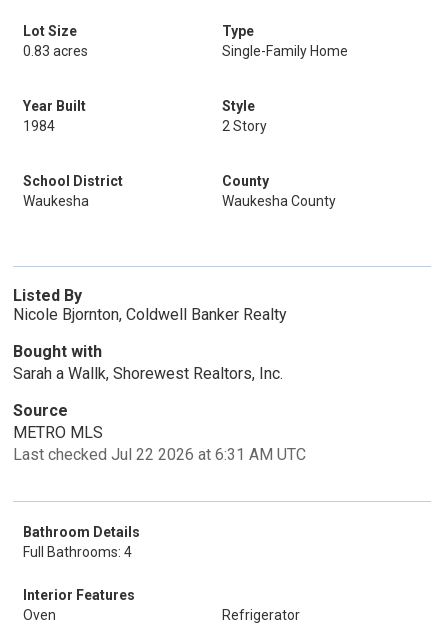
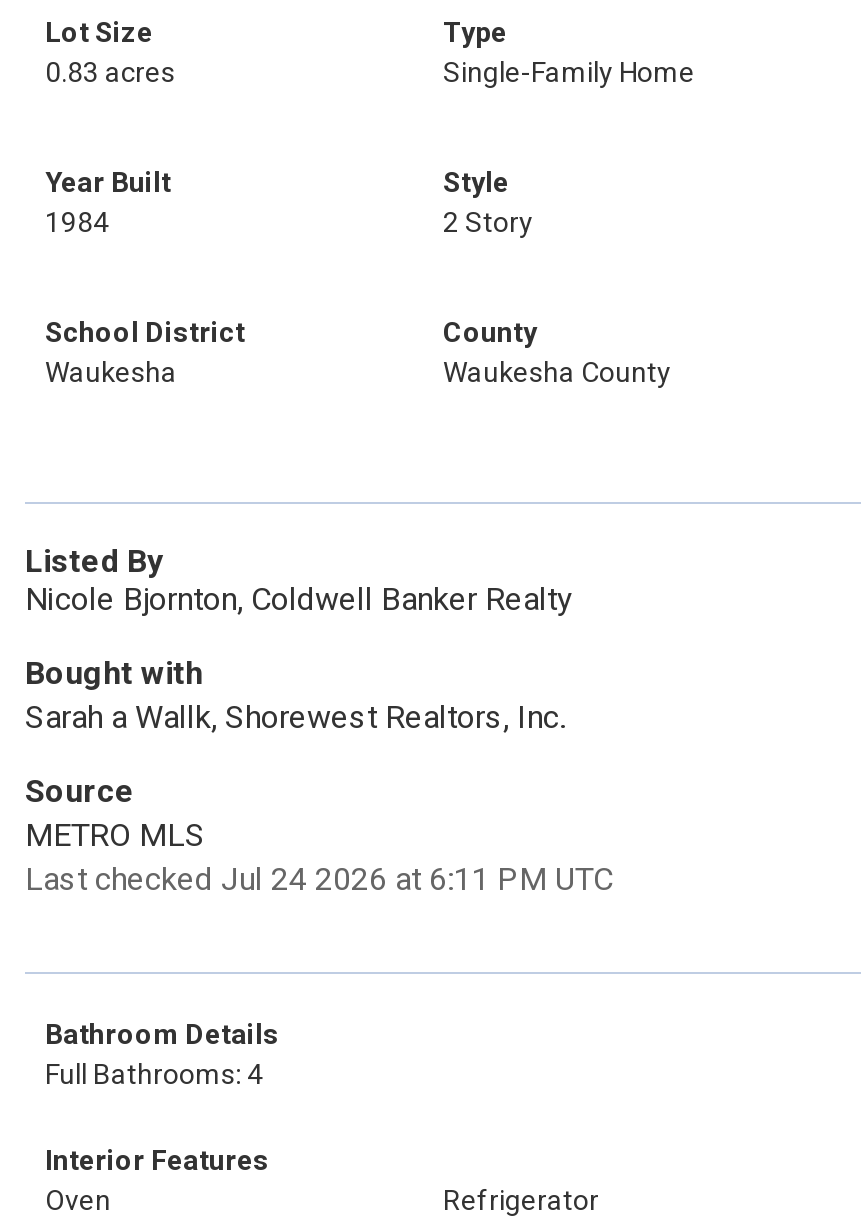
- Last checked Jul 22 2026 at 6:31 AM UTC
+ Last checked Jul 24 2026 at 6:11 PM UTC
